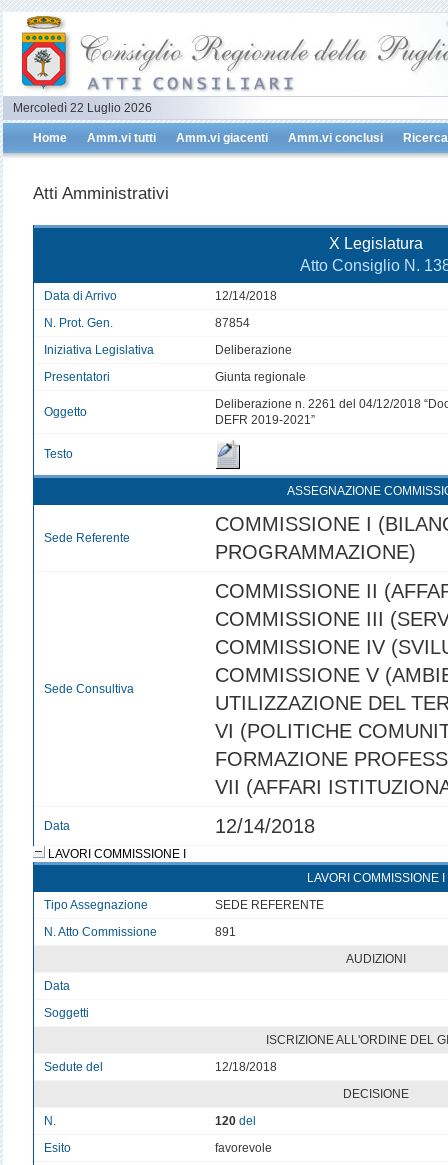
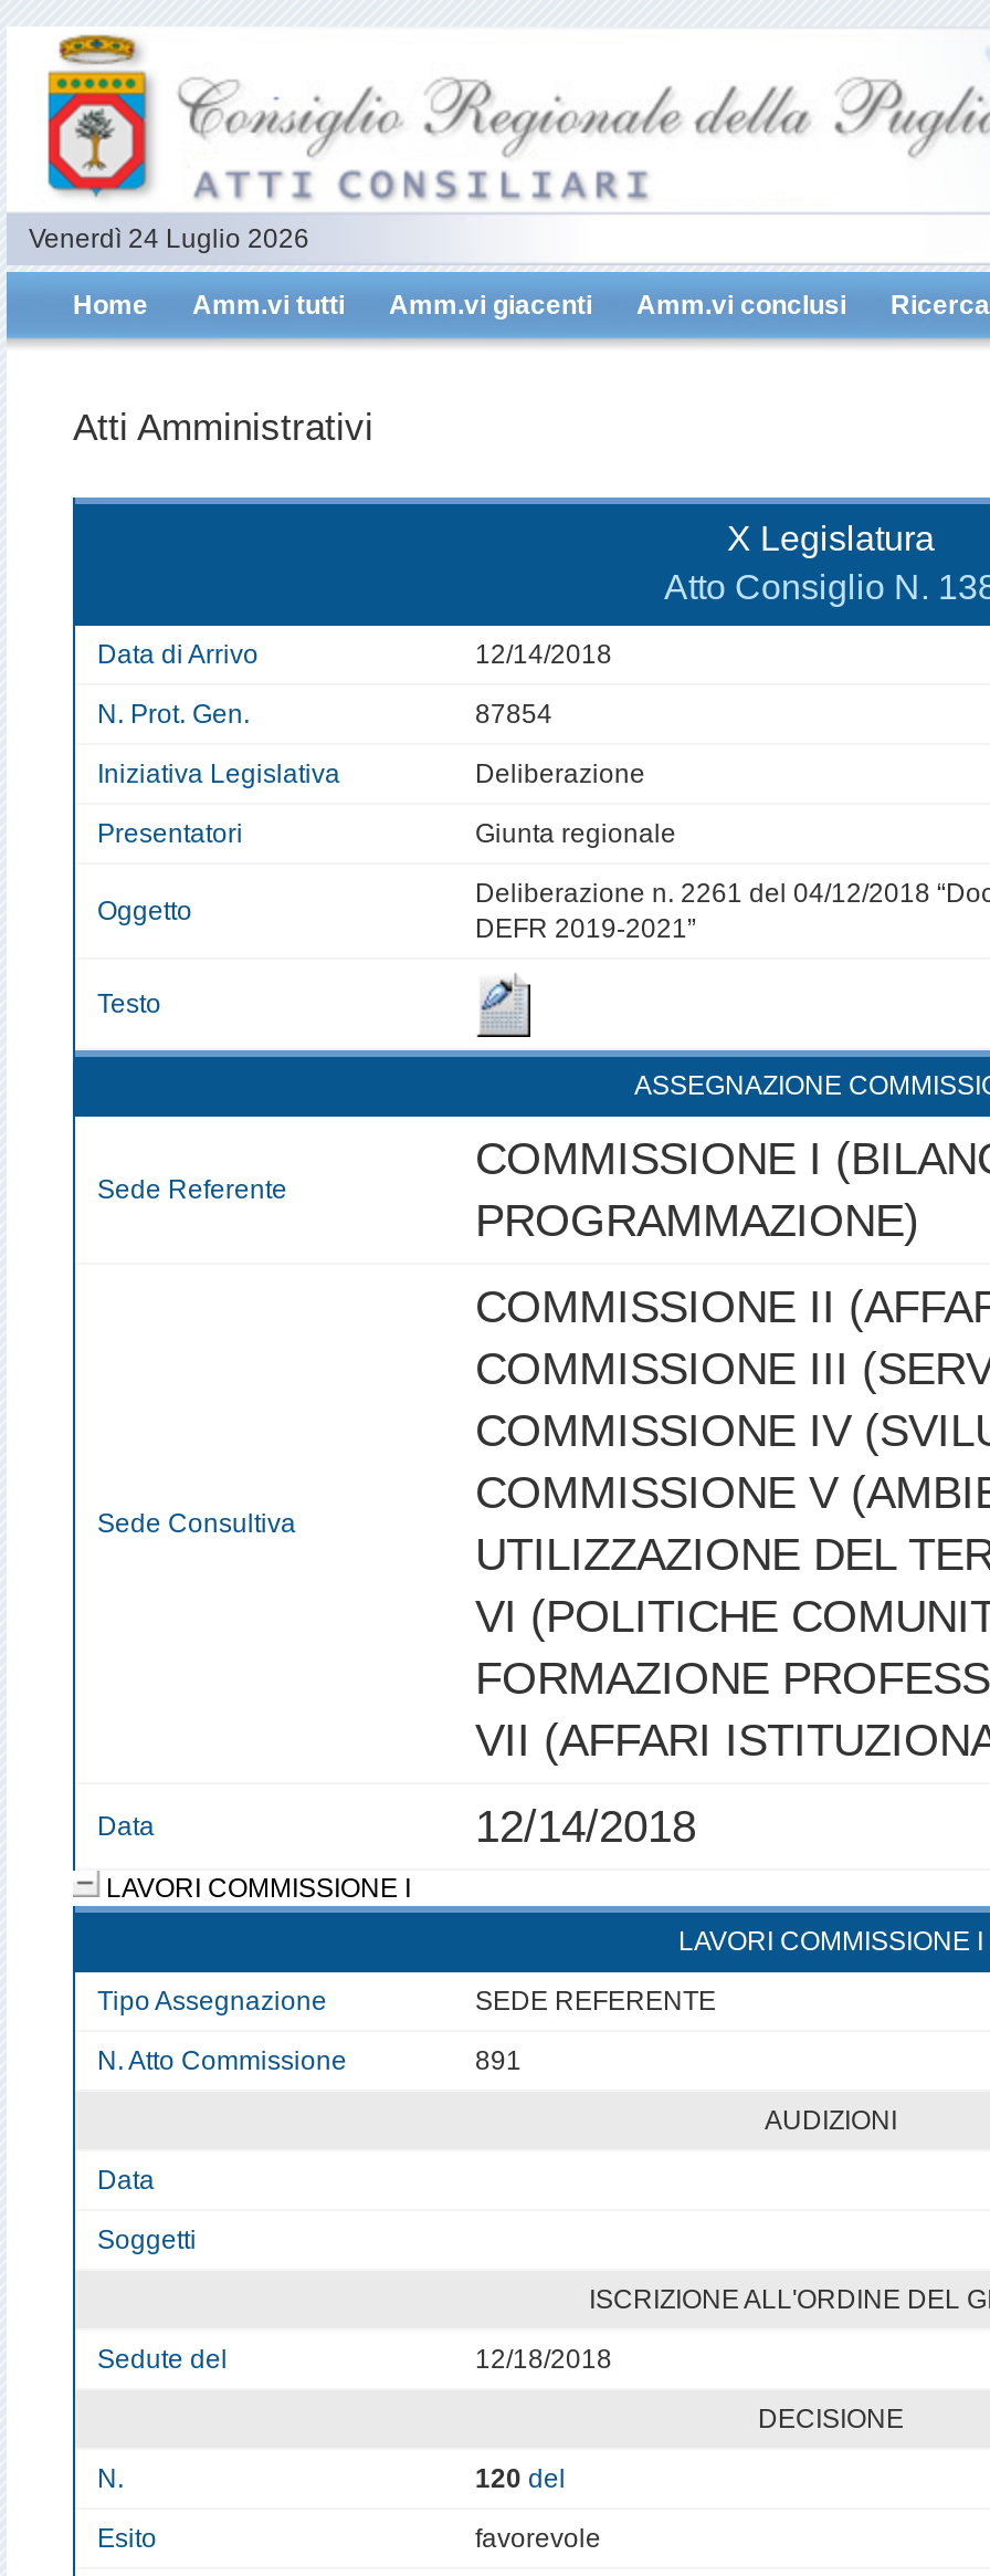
- Mercoledì 22 Luglio 2026
+ Venerdì 24 Luglio 2026
